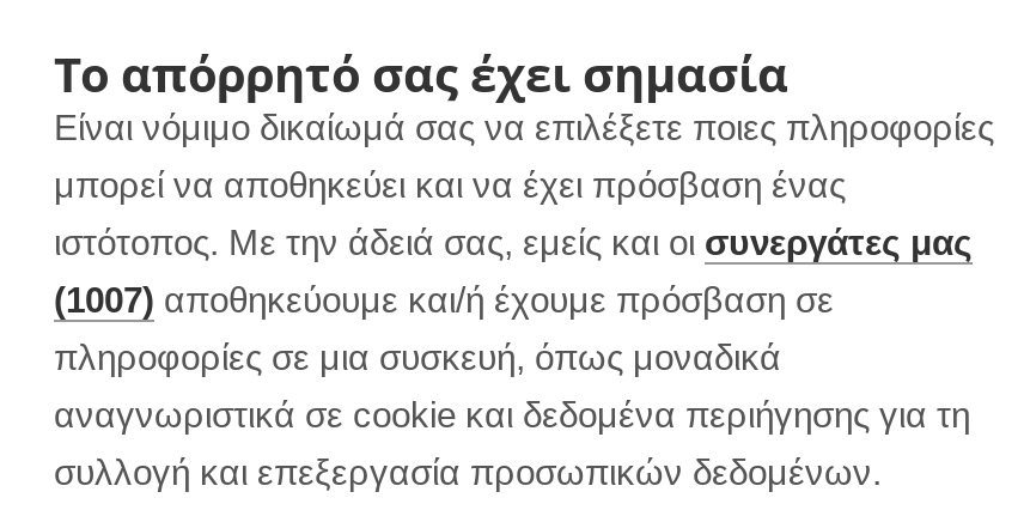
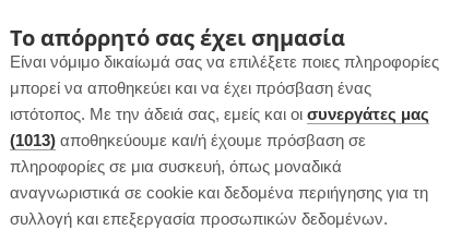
- (1007) αποθηκεύουμε και/ή έχουμε πρόσβαση σε
+ (1013) αποθηκεύουμε και/ή έχουμε πρόσβαση σε
